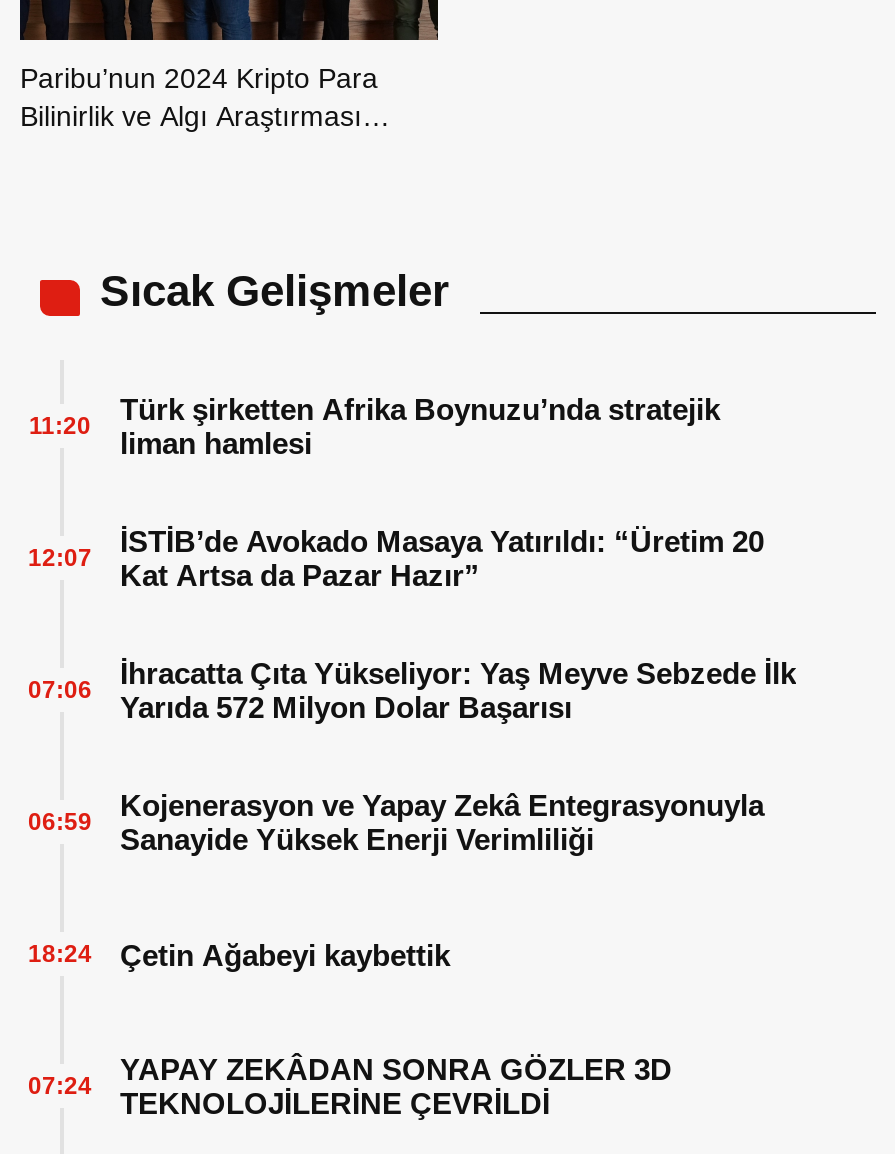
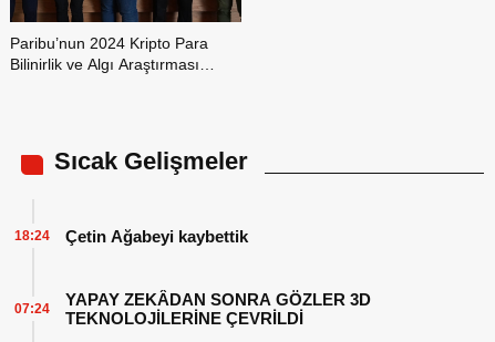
- Türk şirketten Afrika Boynuzu’nda stratejik
- liman hamlesi
- 11:20
- İSTİB’de Avokado Masaya Yatırıldı: “Üretim 20
- Kat Artsa da Pazar Hazır”
- 12:07
- İhracatta Çıta Yükseliyor: Yaş Meyve Sebzede İlk
- Yarıda 572 Milyon Dolar Başarısı
- 07:06
- Kojenerasyon ve Yapay Zekâ Entegrasyonuyla
- Sanayide Yüksek Enerji Verimliliği
- 06:59
